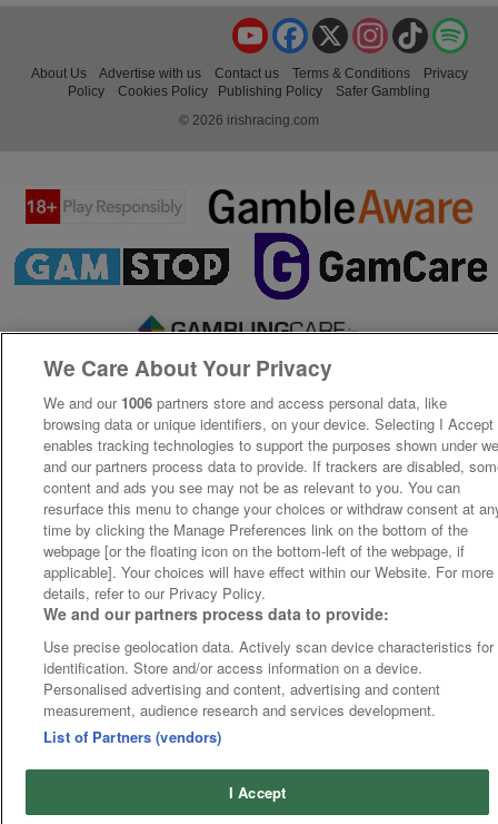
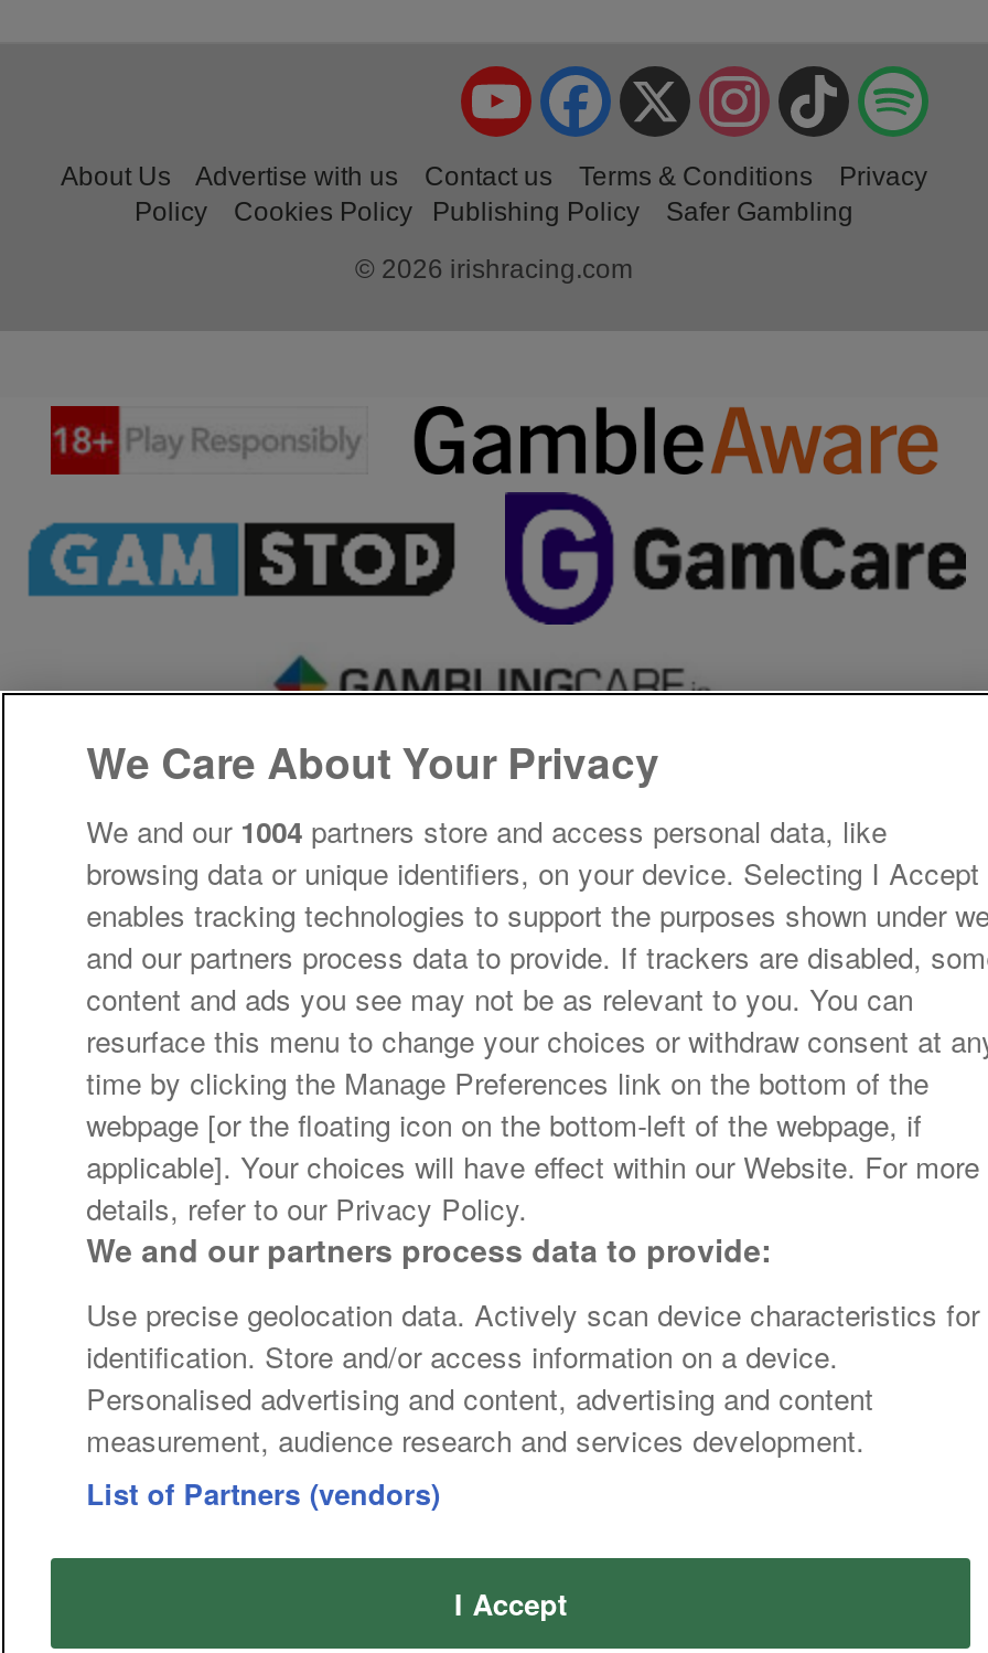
- We and our 1006 partners store and access personal data, like
+ We and our 1004 partners store and access personal data, like
